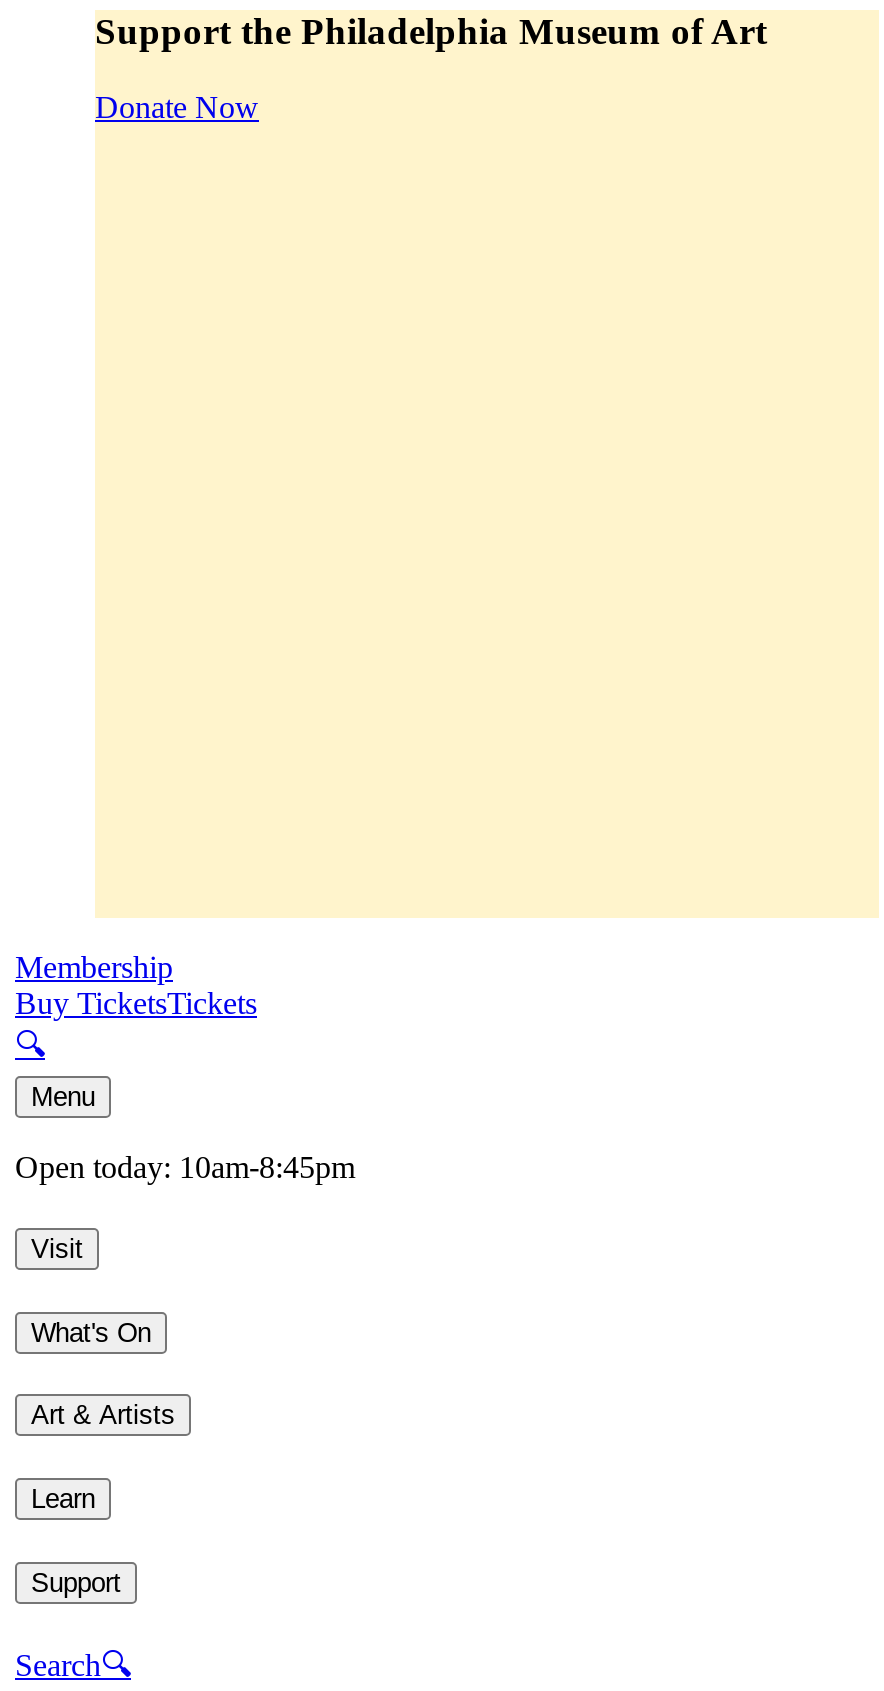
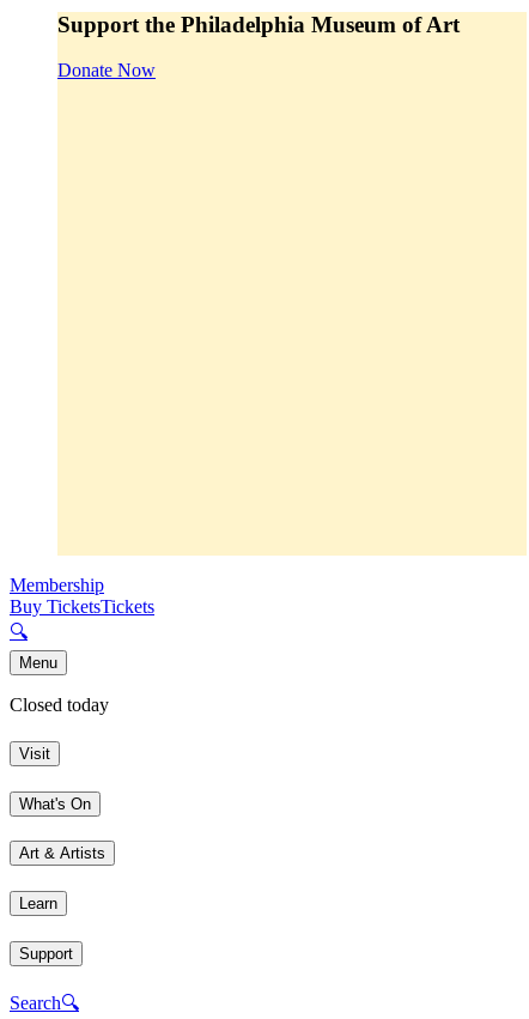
- Open today: 10am-8:45pm
+ Closed today
